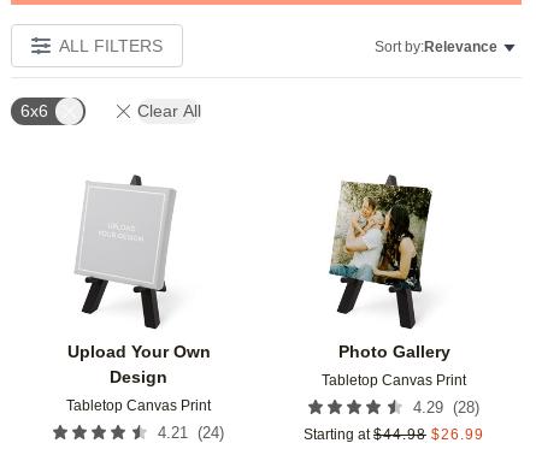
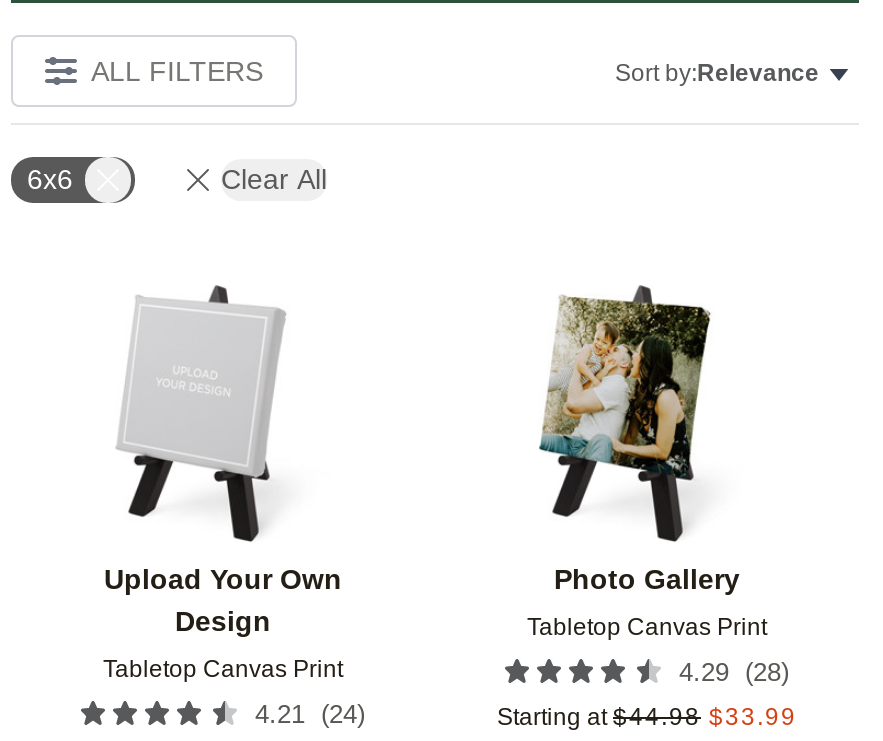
- Starting at $44.98 $26.99
+ Starting at $44.98 $33.99
